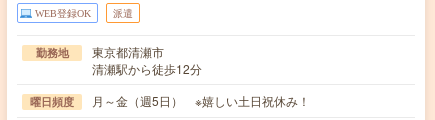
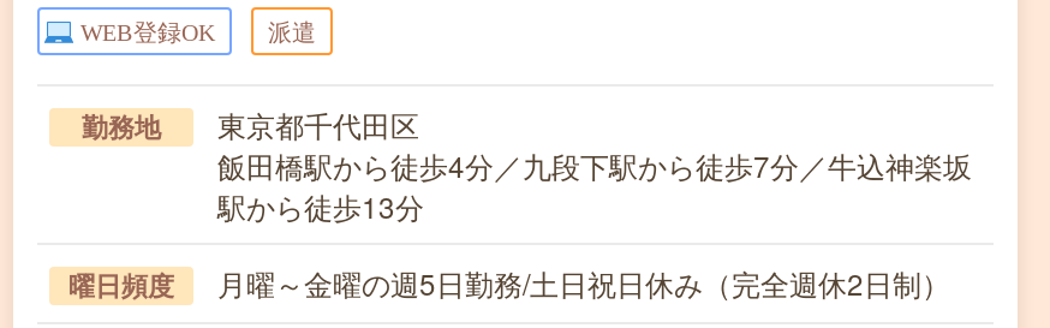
- 東京都清瀬市
- 清瀬駅から徒歩12分
+ 東京都千代田区
+ 飯田橋駅から徒歩4分／九段下駅から徒歩7分／牛込神楽坂
+ 駅から徒歩13分

- 月～金（週5日） ※嬉しい土日祝休み！
+ 月曜～金曜の週5日勤務/土日祝日休み（完全週休2日制）
